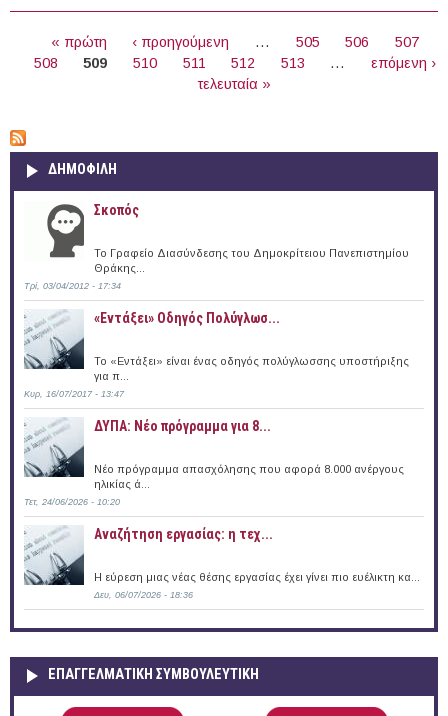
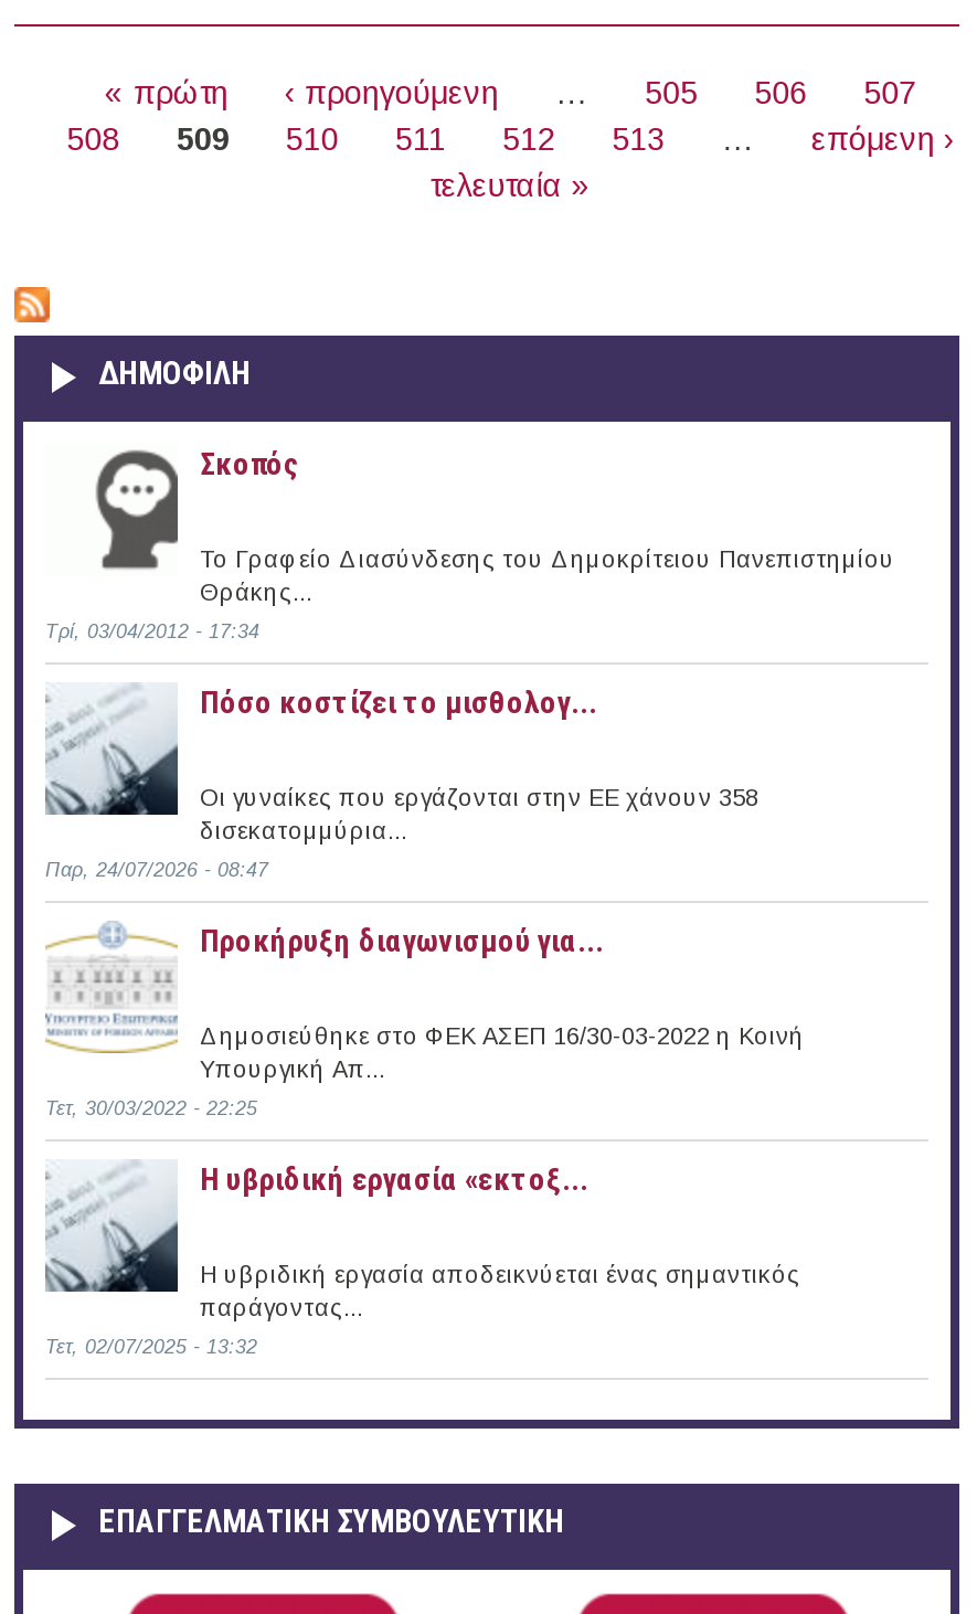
- «Εντάξει» Oδηγός Πολύγλωσ...
+ Πόσο κοστίζει το μισθολογ...

- Το «Εντάξει» είναι ένας οδηγός πολύγλωσσης υποστήριξης
- για π...
+ Οι γυναίκες που εργάζονται στην ΕΕ χάνουν 358
+ δισεκατομμύρια...

- Κυρ, 16/07/2017 - 13:47
+ Παρ, 24/07/2026 - 08:47

- ΔΥΠΑ: Νέο πρόγραμμα για 8...
+ Προκήρυξη διαγωνισμού για...

- [image]
- Νέο πρόγραμμα απασχόλησης που αφορά 8.000 ανέργους
- ηλικίας ά...
+ [image]
+ Δημοσιεύθηκε στο ΦΕΚ ΑΣΕΠ 16/30-03-2022 η Κοινή
+ Υπουργική Απ...

- Τετ, 24/06/2026 - 10:20
+ Τετ, 30/03/2022 - 22:25

- Αναζήτηση εργασίας: η τεχ...
+ Η υβριδική εργασία «εκτοξ...

- Η εύρεση μιας νέας θέσης εργασίας έχει γίνει πιο ευέλικτη κα...
+ Η υβριδική εργασία αποδεικνύεται ένας σημαντικός
+ παράγοντας...

- Δευ, 06/07/2026 - 18:36
+ Τετ, 02/07/2025 - 13:32
